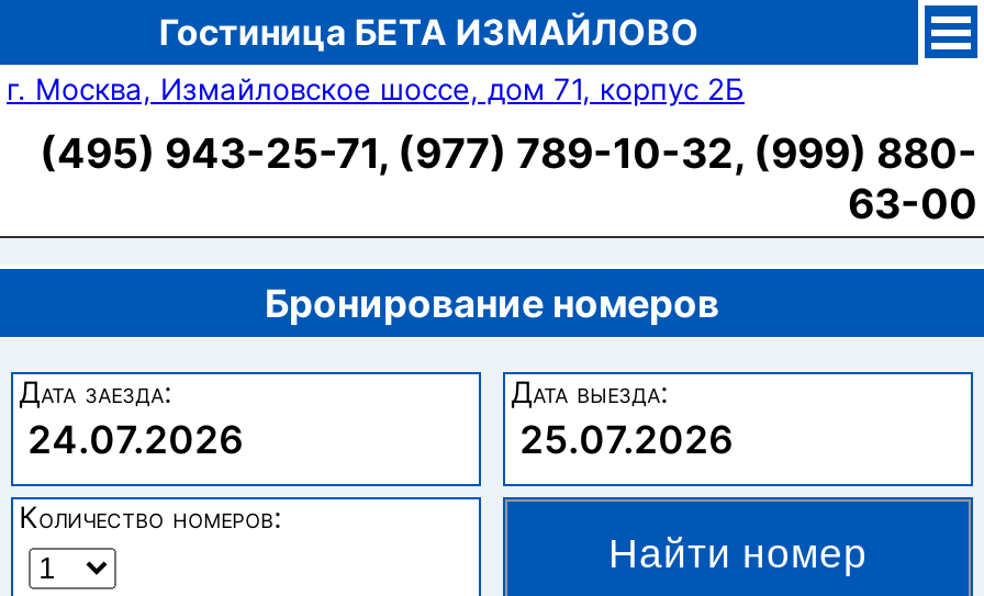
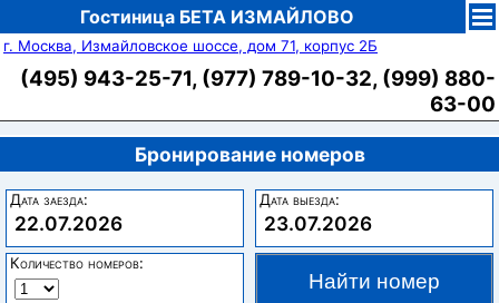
- 24.07.2026
+ 22.07.2026

- 25.07.2026
+ 23.07.2026
